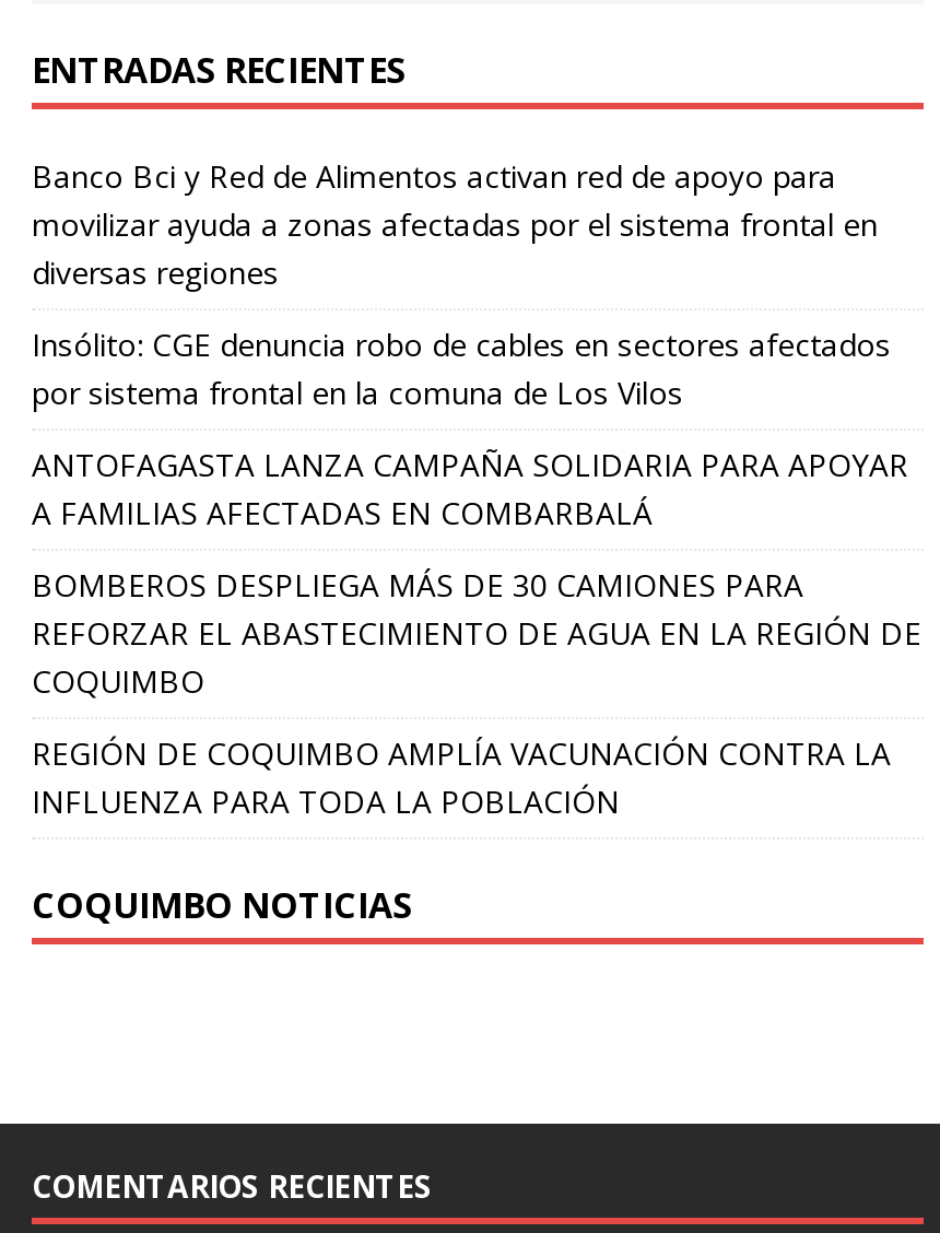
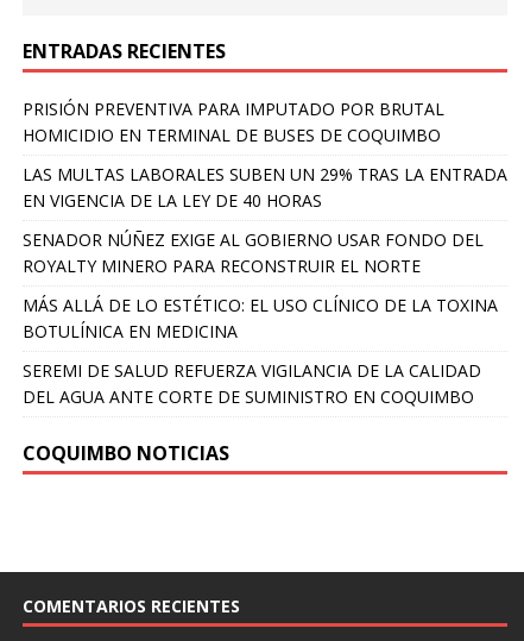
- Banco Bci y Red de Alimentos activan red de apoyo para
- movilizar ayuda a zonas afectadas por el sistema frontal en
- diversas regiones
+ PRISIÓN PREVENTIVA PARA IMPUTADO POR BRUTAL
+ HOMICIDIO EN TERMINAL DE BUSES DE COQUIMBO

- Insólito: CGE denuncia robo de cables en sectores afectados
- por sistema frontal en la comuna de Los Vilos
+ LAS MULTAS LABORALES SUBEN UN 29% TRAS LA ENTRADA
+ EN VIGENCIA DE LA LEY DE 40 HORAS

- ANTOFAGASTA LANZA CAMPAÑA SOLIDARIA PARA APOYAR
- A FAMILIAS AFECTADAS EN COMBARBALÁ
+ SENADOR NÚÑEZ EXIGE AL GOBIERNO USAR FONDO DEL
+ ROYALTY MINERO PARA RECONSTRUIR EL NORTE

- BOMBEROS DESPLIEGA MÁS DE 30 CAMIONES PARA
- REFORZAR EL ABASTECIMIENTO DE AGUA EN LA REGIÓN DE
- COQUIMBO
+ MÁS ALLÁ DE LO ESTÉTICO: EL USO CLÍNICO DE LA TOXINA
+ BOTULÍNICA EN MEDICINA

- REGIÓN DE COQUIMBO AMPLÍA VACUNACIÓN CONTRA LA
- INFLUENZA PARA TODA LA POBLACIÓN
+ SEREMI DE SALUD REFUERZA VIGILANCIA DE LA CALIDAD
+ DEL AGUA ANTE CORTE DE SUMINISTRO EN COQUIMBO
